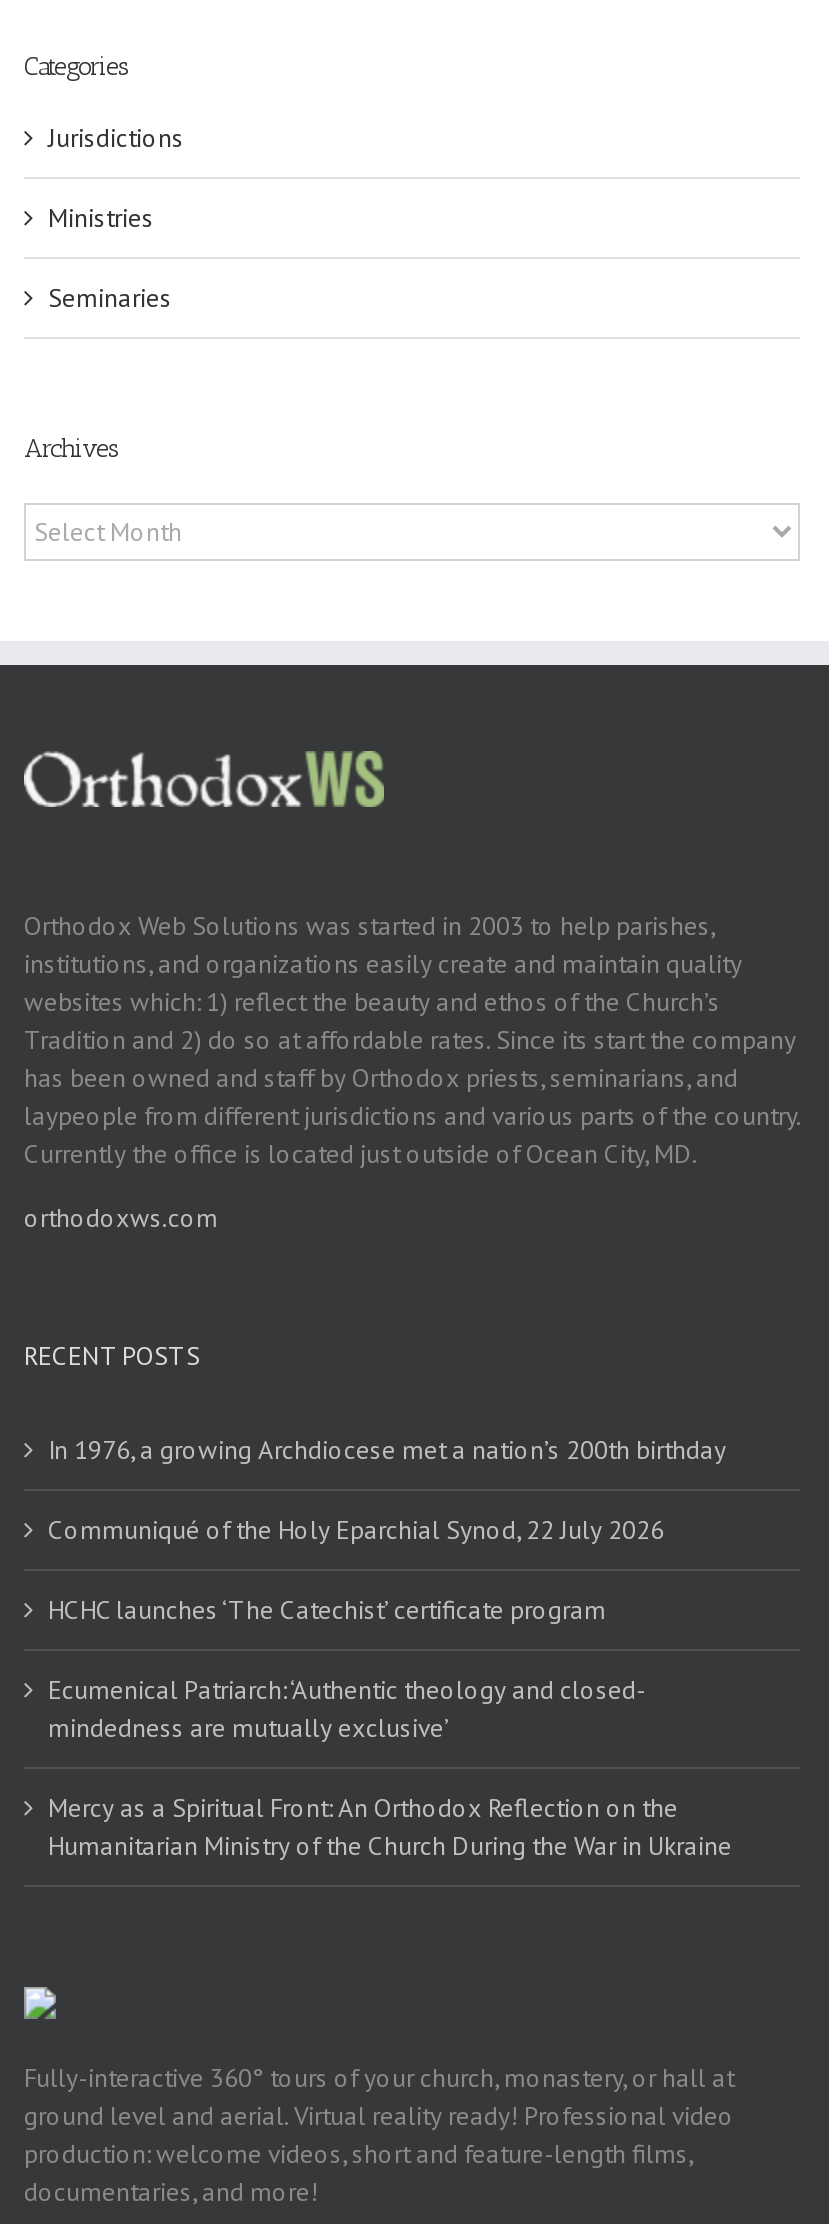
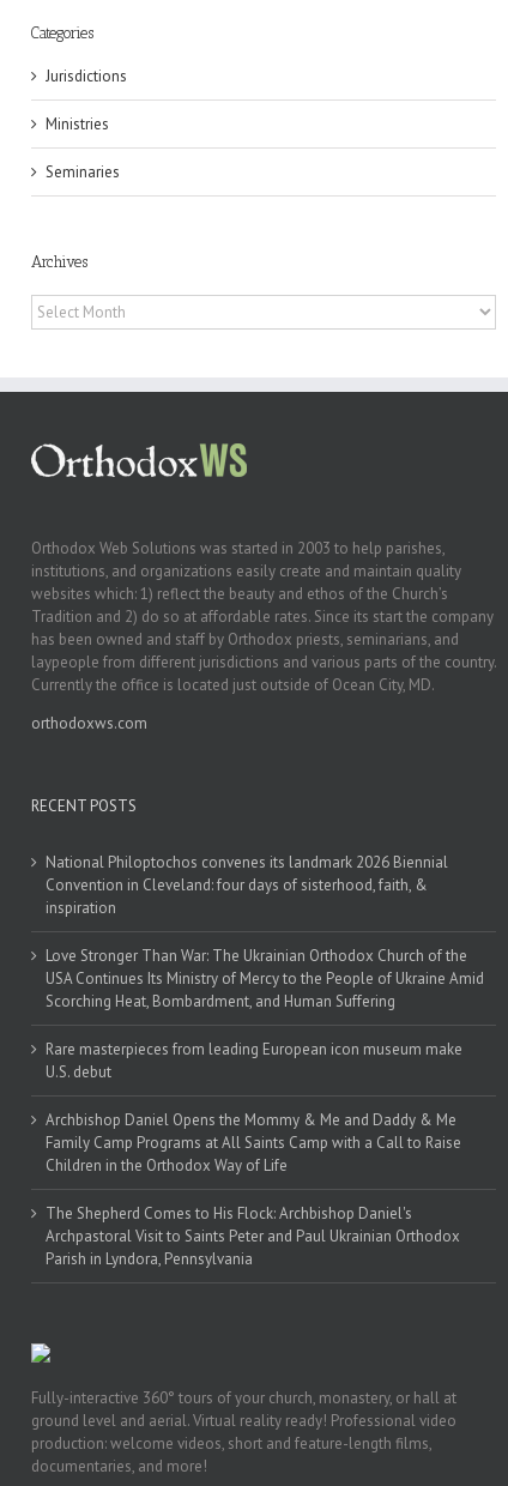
- In 1976, a growing Archdiocese met a nation’s 200th birthday
+ National Philoptochos convenes its landmark 2026 Biennial
+ Convention in Cleveland: four days of sisterhood, faith, &
+ inspiration

- Communiqué of the Holy Eparchial Synod, 22 July 2026
+ Love Stronger Than War: The Ukrainian Orthodox Church of the
+ USA Continues Its Ministry of Mercy to the People of Ukraine Amid
+ Scorching Heat, Bombardment, and Human Suffering

- HCHC launches ‘The Catechist’ certificate program
+ Rare masterpieces from leading European icon museum make
+ U.S. debut

- Ecumenical Patriarch: ‘Authentic theology and closed-
- mindedness are mutually exclusive’
+ Archbishop Daniel Opens the Mommy & Me and Daddy & Me
+ Family Camp Programs at All Saints Camp with a Call to Raise
+ Children in the Orthodox Way of Life

- Mercy as a Spiritual Front: An Orthodox Reflection on the
- Humanitarian Ministry of the Church During the War in Ukraine
+ The Shepherd Comes to His Flock: Archbishop Daniel's
+ Archpastoral Visit to Saints Peter and Paul Ukrainian Orthodox
+ Parish in Lyndora, Pennsylvania
